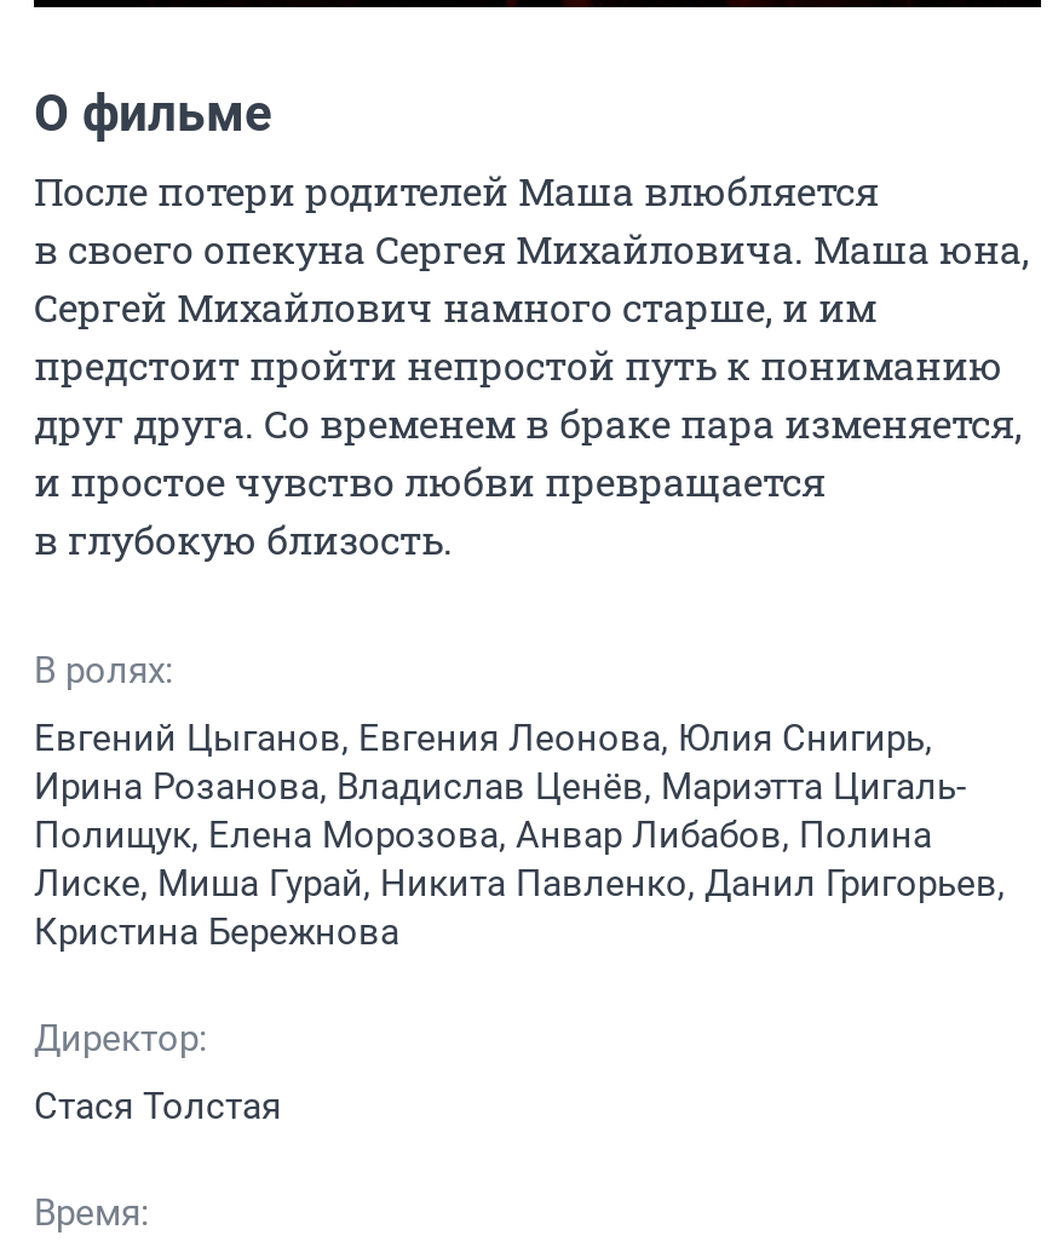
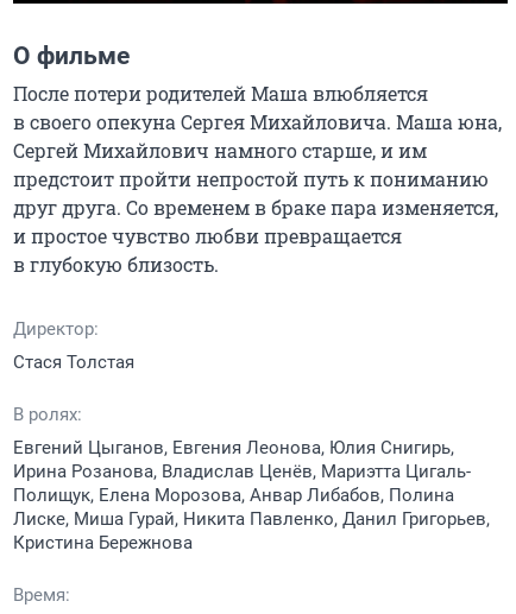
moved down: В ролях: | Евгений Цыганов, Евгения Леонова, Юлия Снигирь, | Ирина Розанова, Владислав Ценёв, Мариэтта Цигаль- | Полищук, Елена Морозова, Анвар Либабов, Полина | Лиске, Миша Гурай, Никита Павленко, Данил Григорьев, | Кристина Бережнова

moved up: Директор: | Стася Толстая
